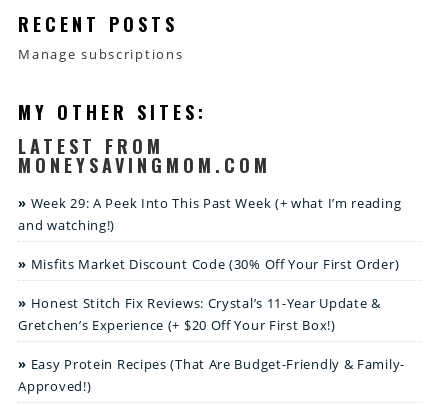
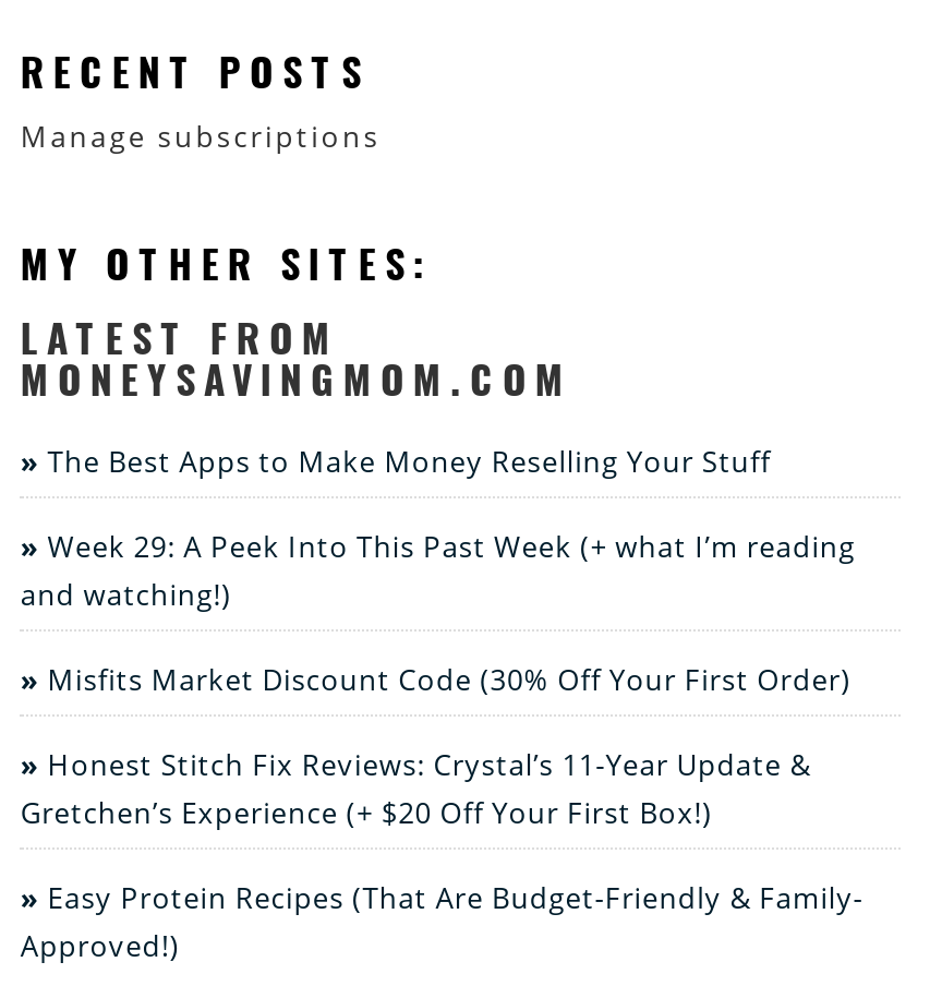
+ The Best Apps to Make Money Reselling Your Stuff
